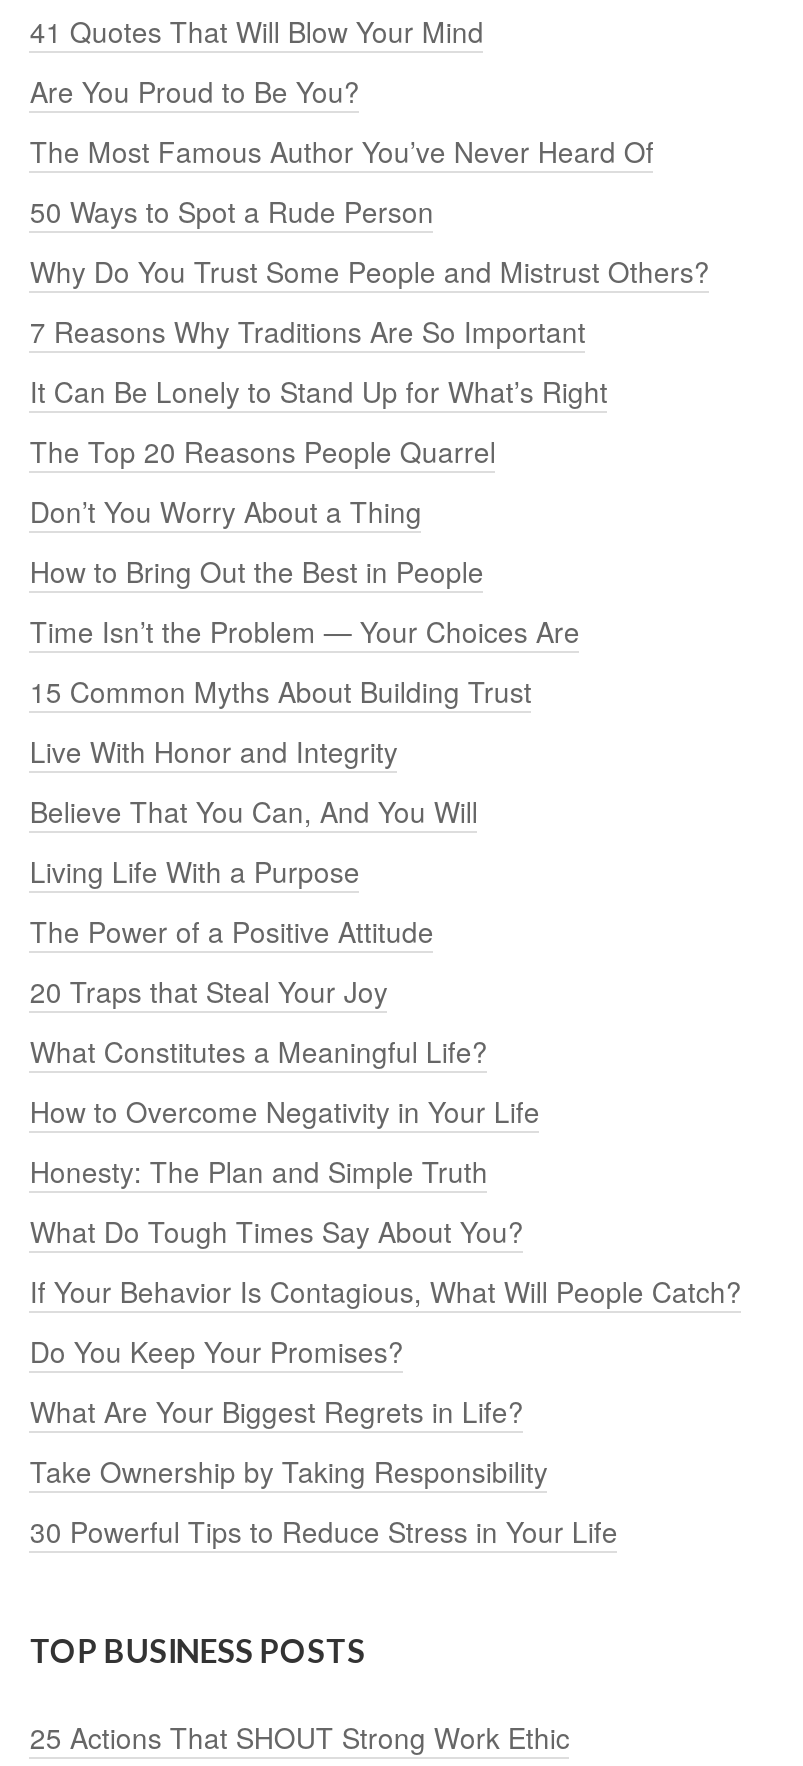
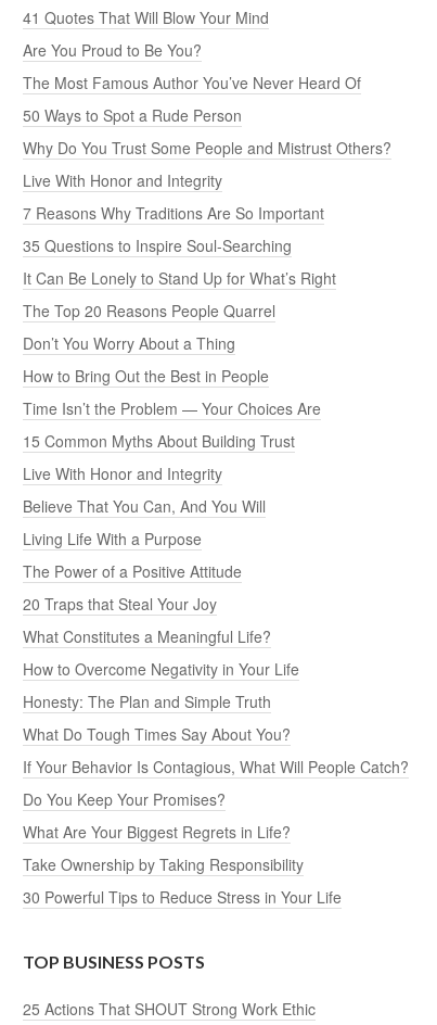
+ Live With Honor and Integrity

+ 35 Questions to Inspire Soul-Searching
